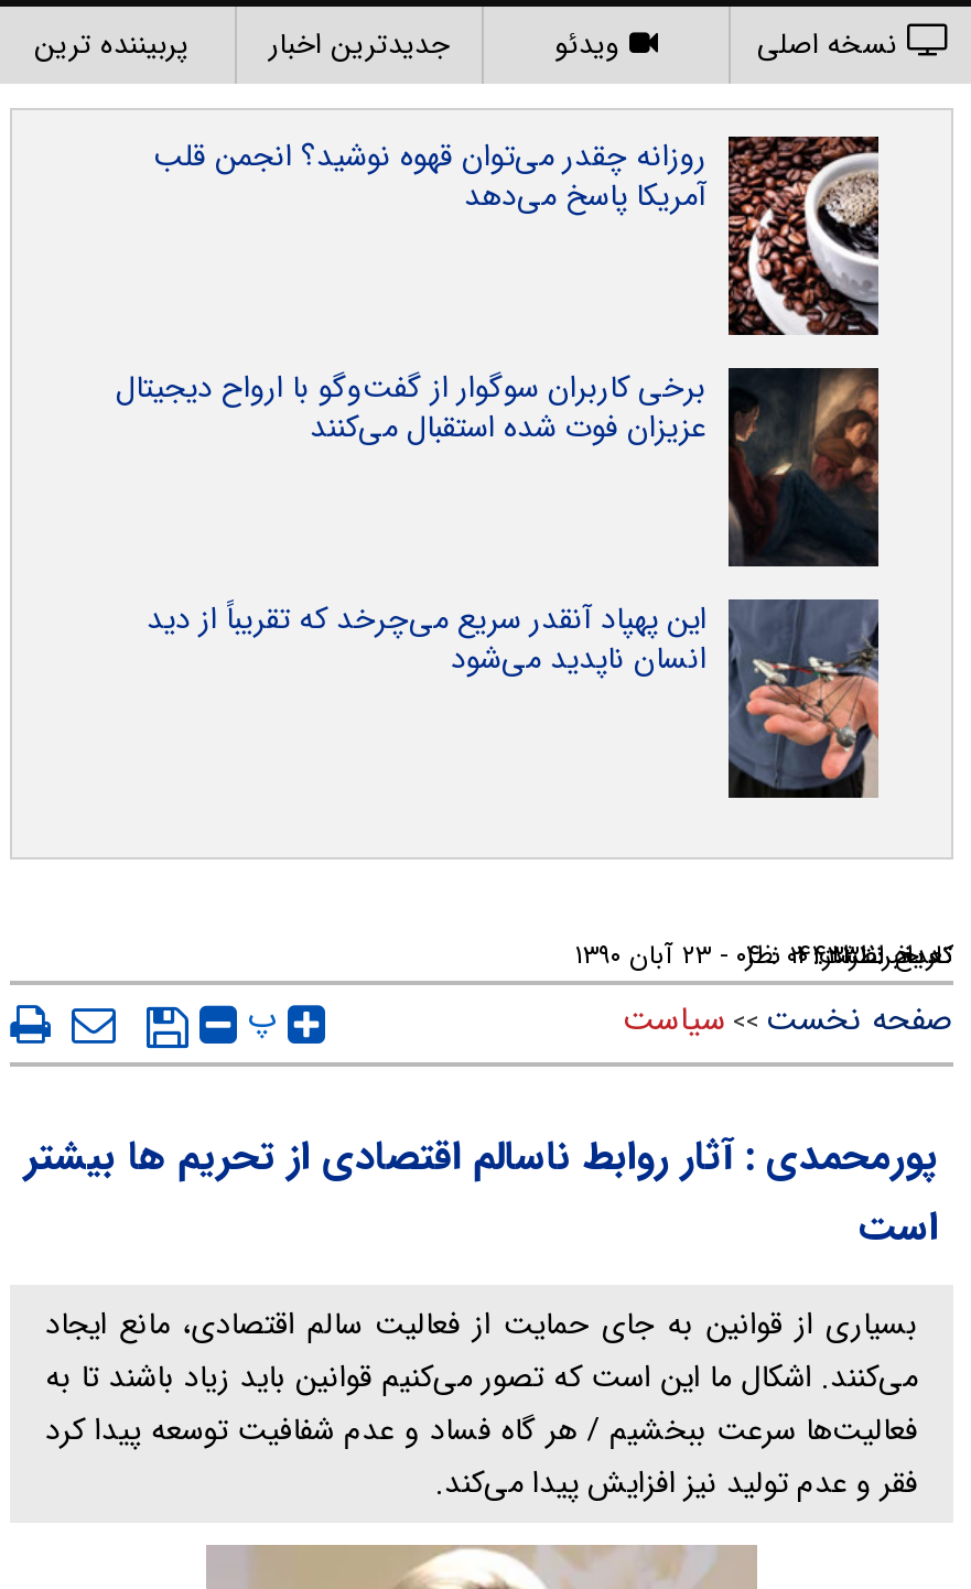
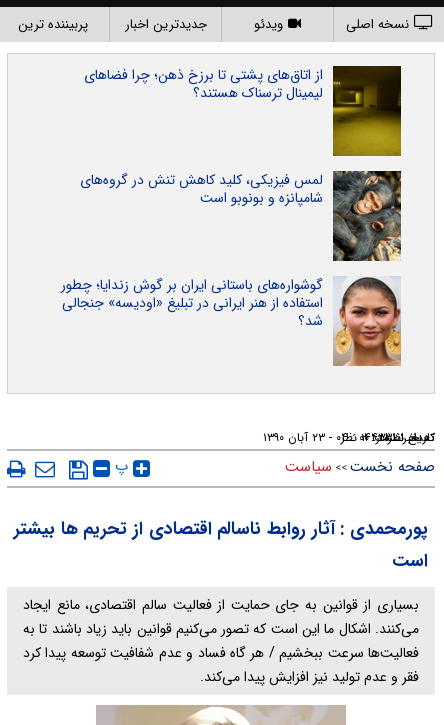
- [image]
- روزانه چقدر می‌توان قهوه نوشید؟ انجمن قلب
- آمریکا پاسخ می‌دهد
+ [image]
+ از اتاق‌های پشتی تا برزخ ذهن؛ چرا فضاهای
+ لیمینال ترسناک هستند؟

- [image]
- برخی کاربران سوگوار از گفت‌وگو با ارواح دیجیتال
- عزیزان فوت شده استقبال می‌کنند
+ [image]
+ لمس فیزیکی، کلید کاهش تنش در گروه‌های
+ شامپانزه و بونوبو است

- [image]
- این پهپاد آنقدر سریع می‌چرخد که تقریباً از دید
- انسان ناپدید می‌شود
+ [image]
+ گوشواره‌های باستانی ایران بر گوش زندایا؛ چطور
+ استفاده از هنر ایرانی در تبلیغ «اودیسه» جنجالی
+ شد؟
